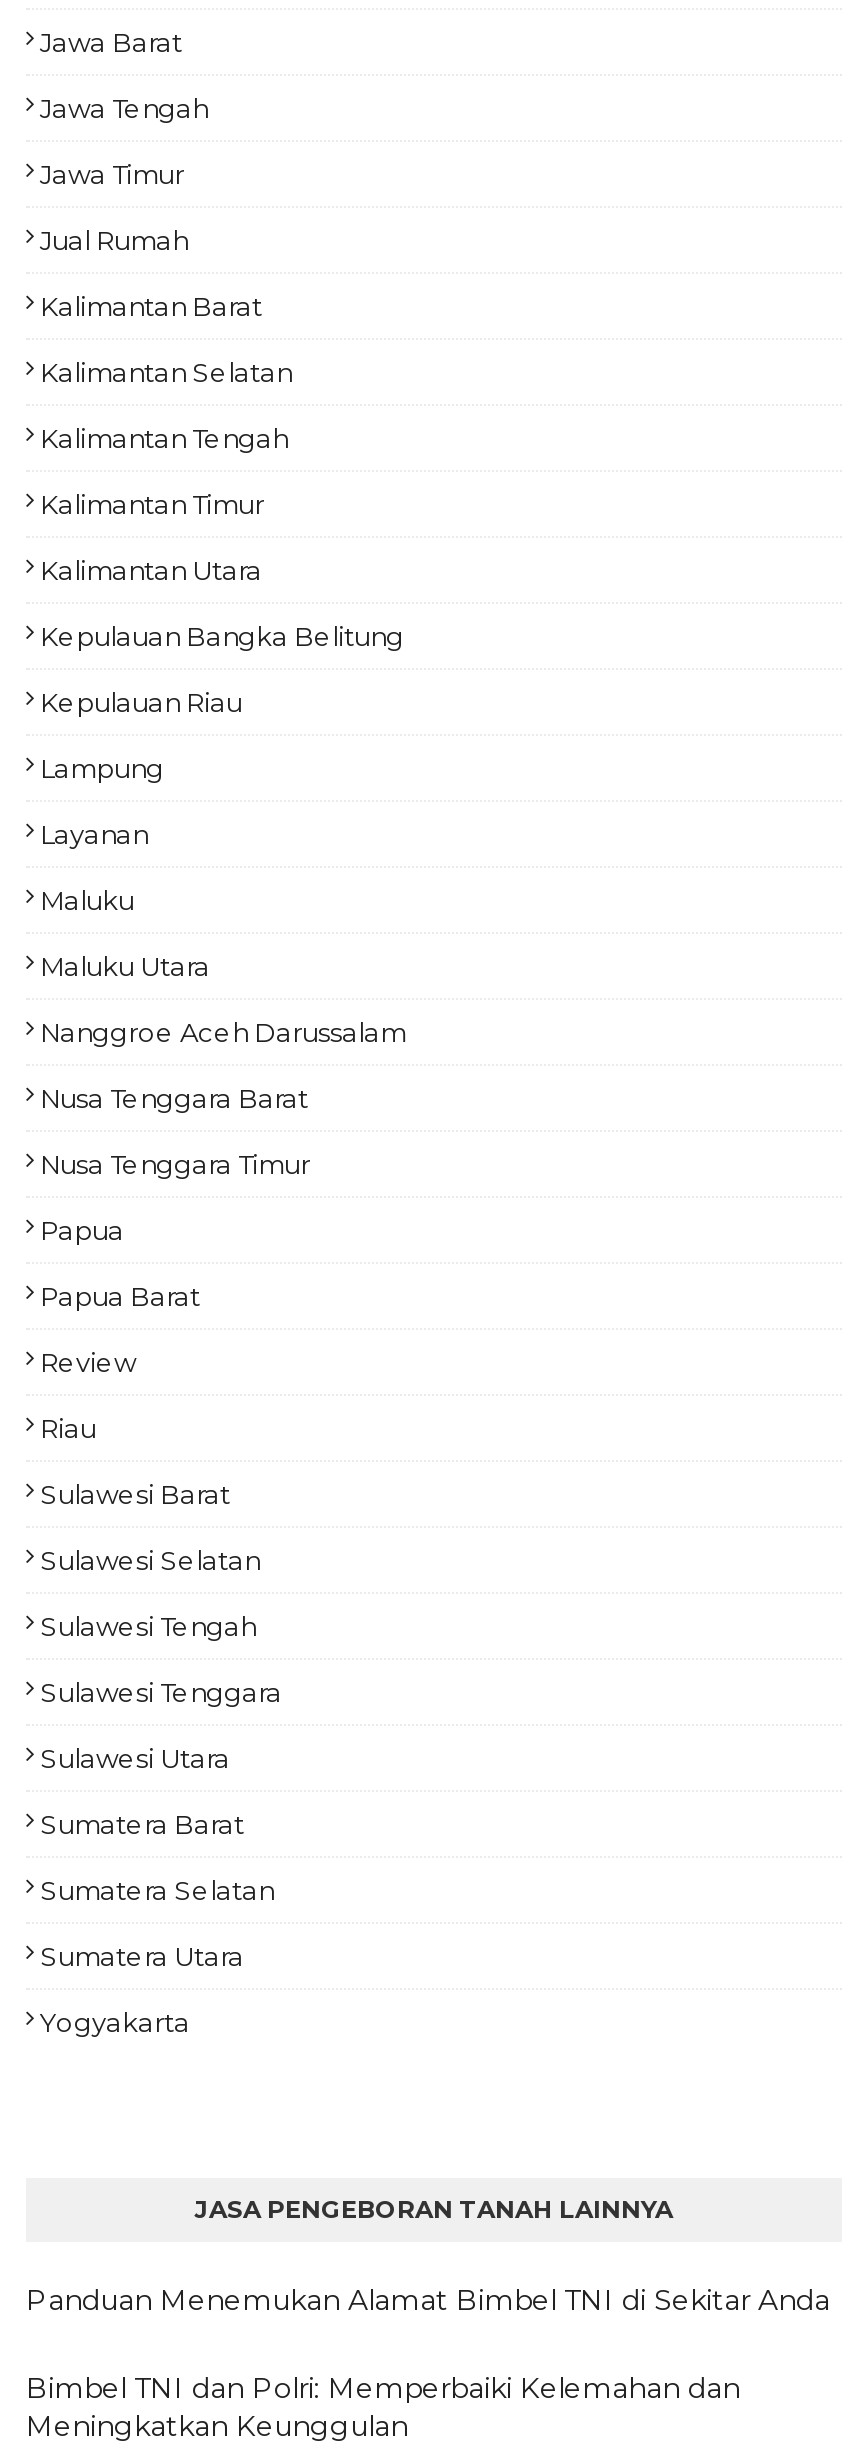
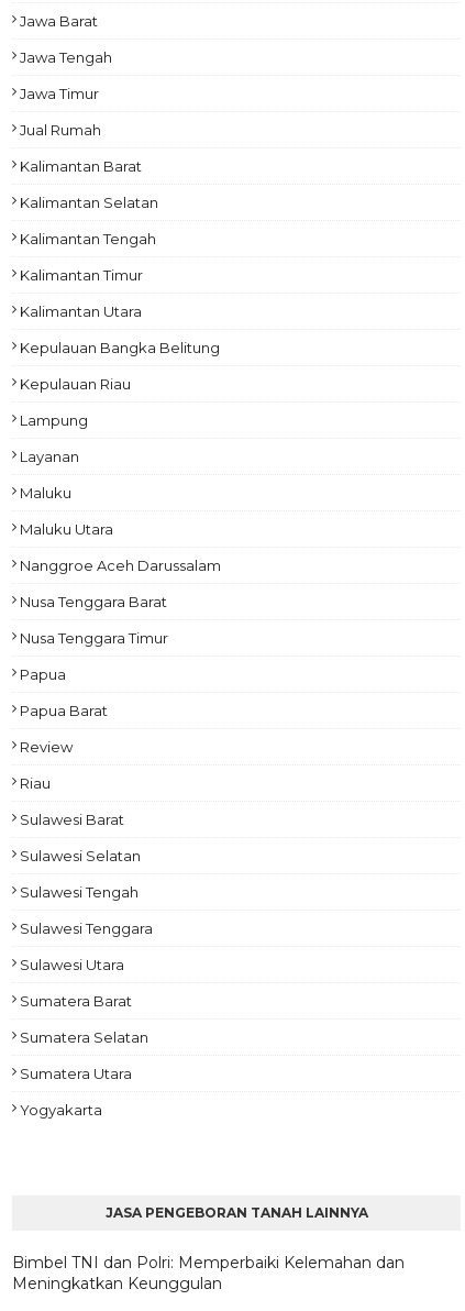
- Panduan Menemukan Alamat Bimbel TNI di Sekitar Anda
